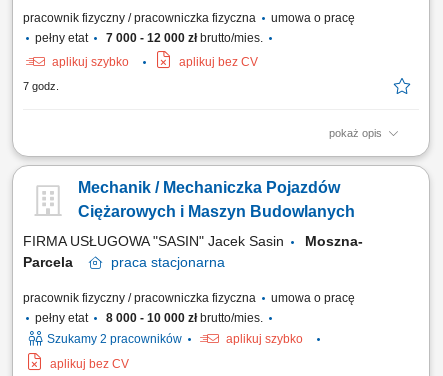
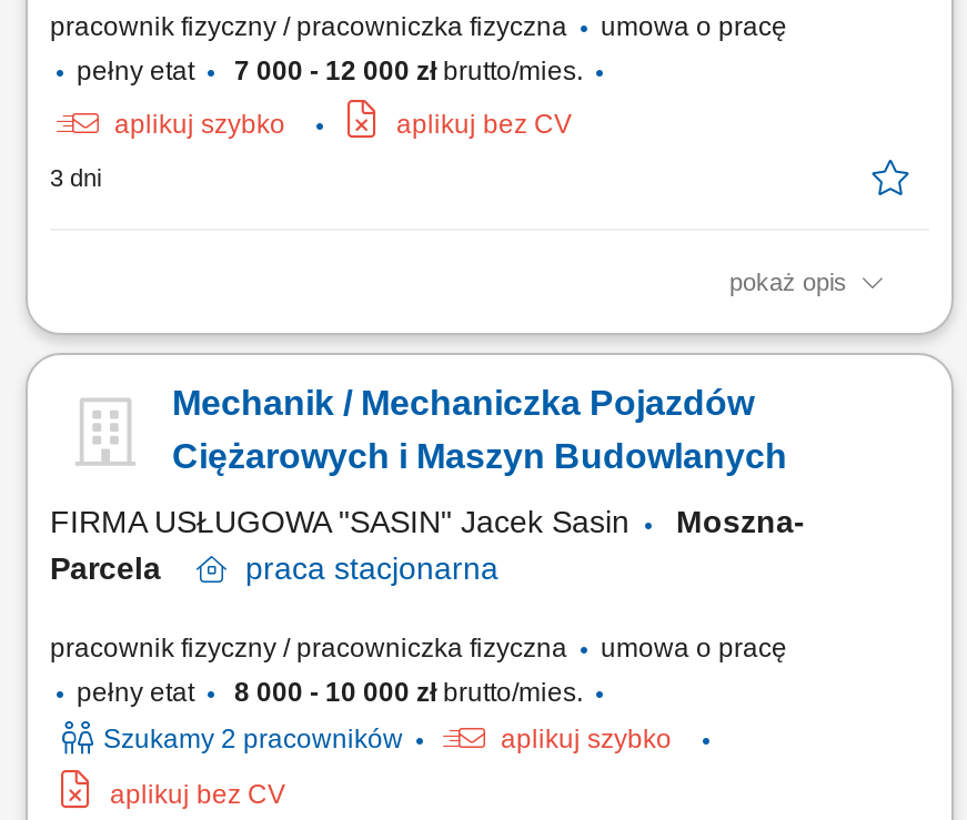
- 7 godz.
+ 3 dni
